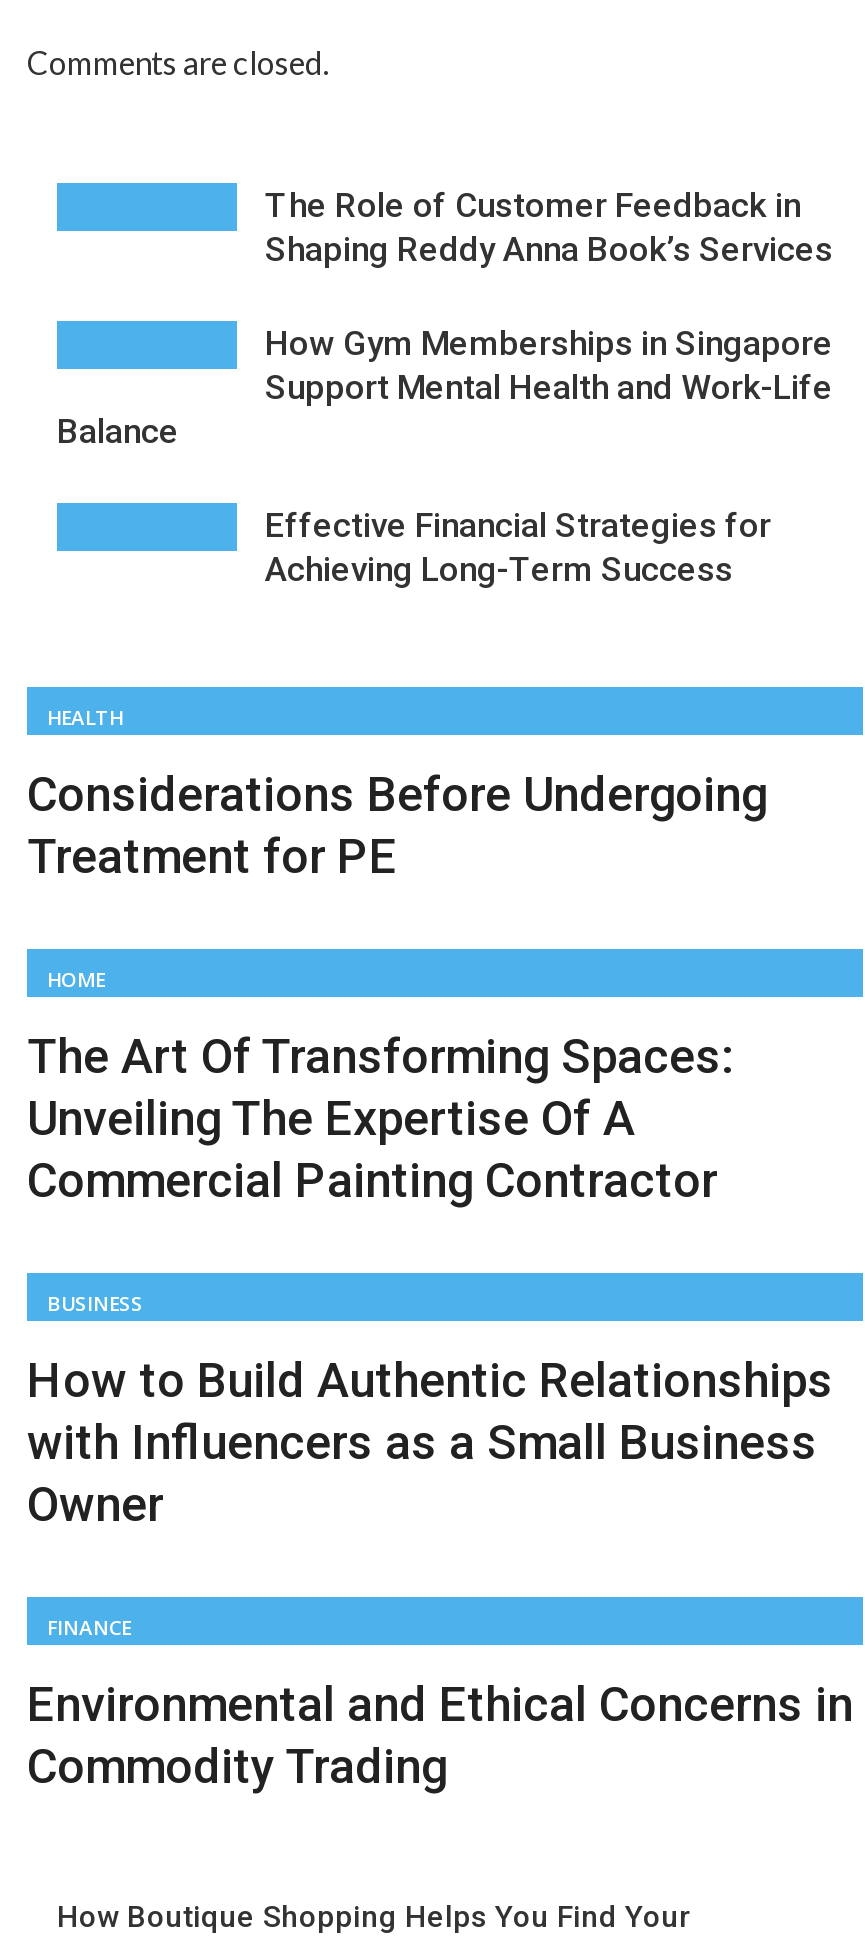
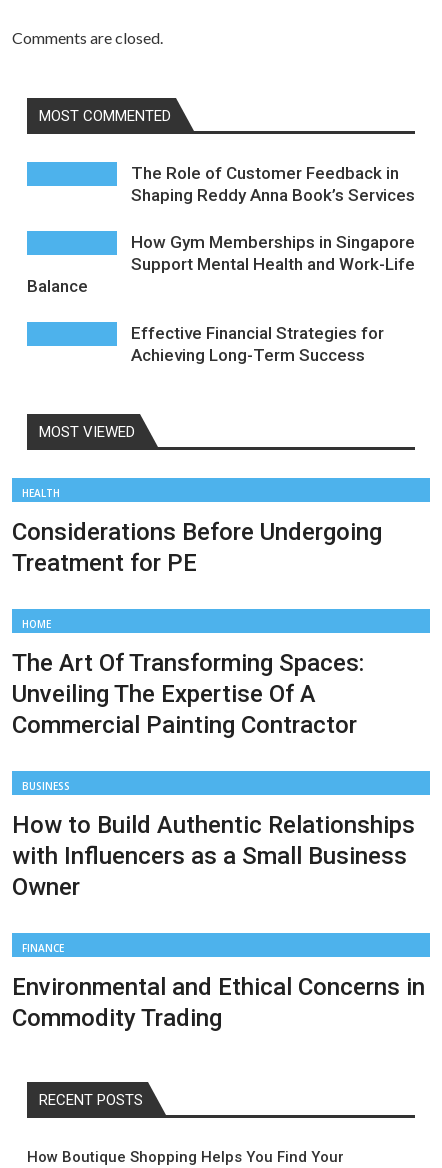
+ MOST COMMENTED

+ MOST VIEWED

+ RECENT POSTS
